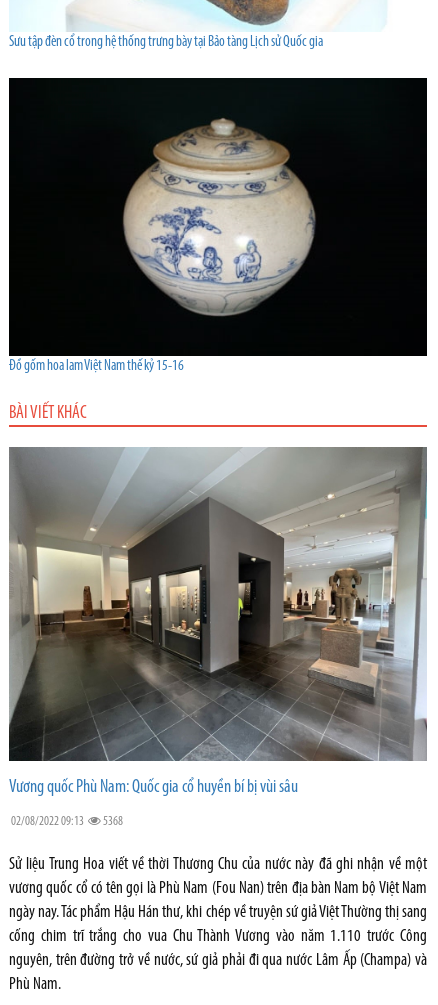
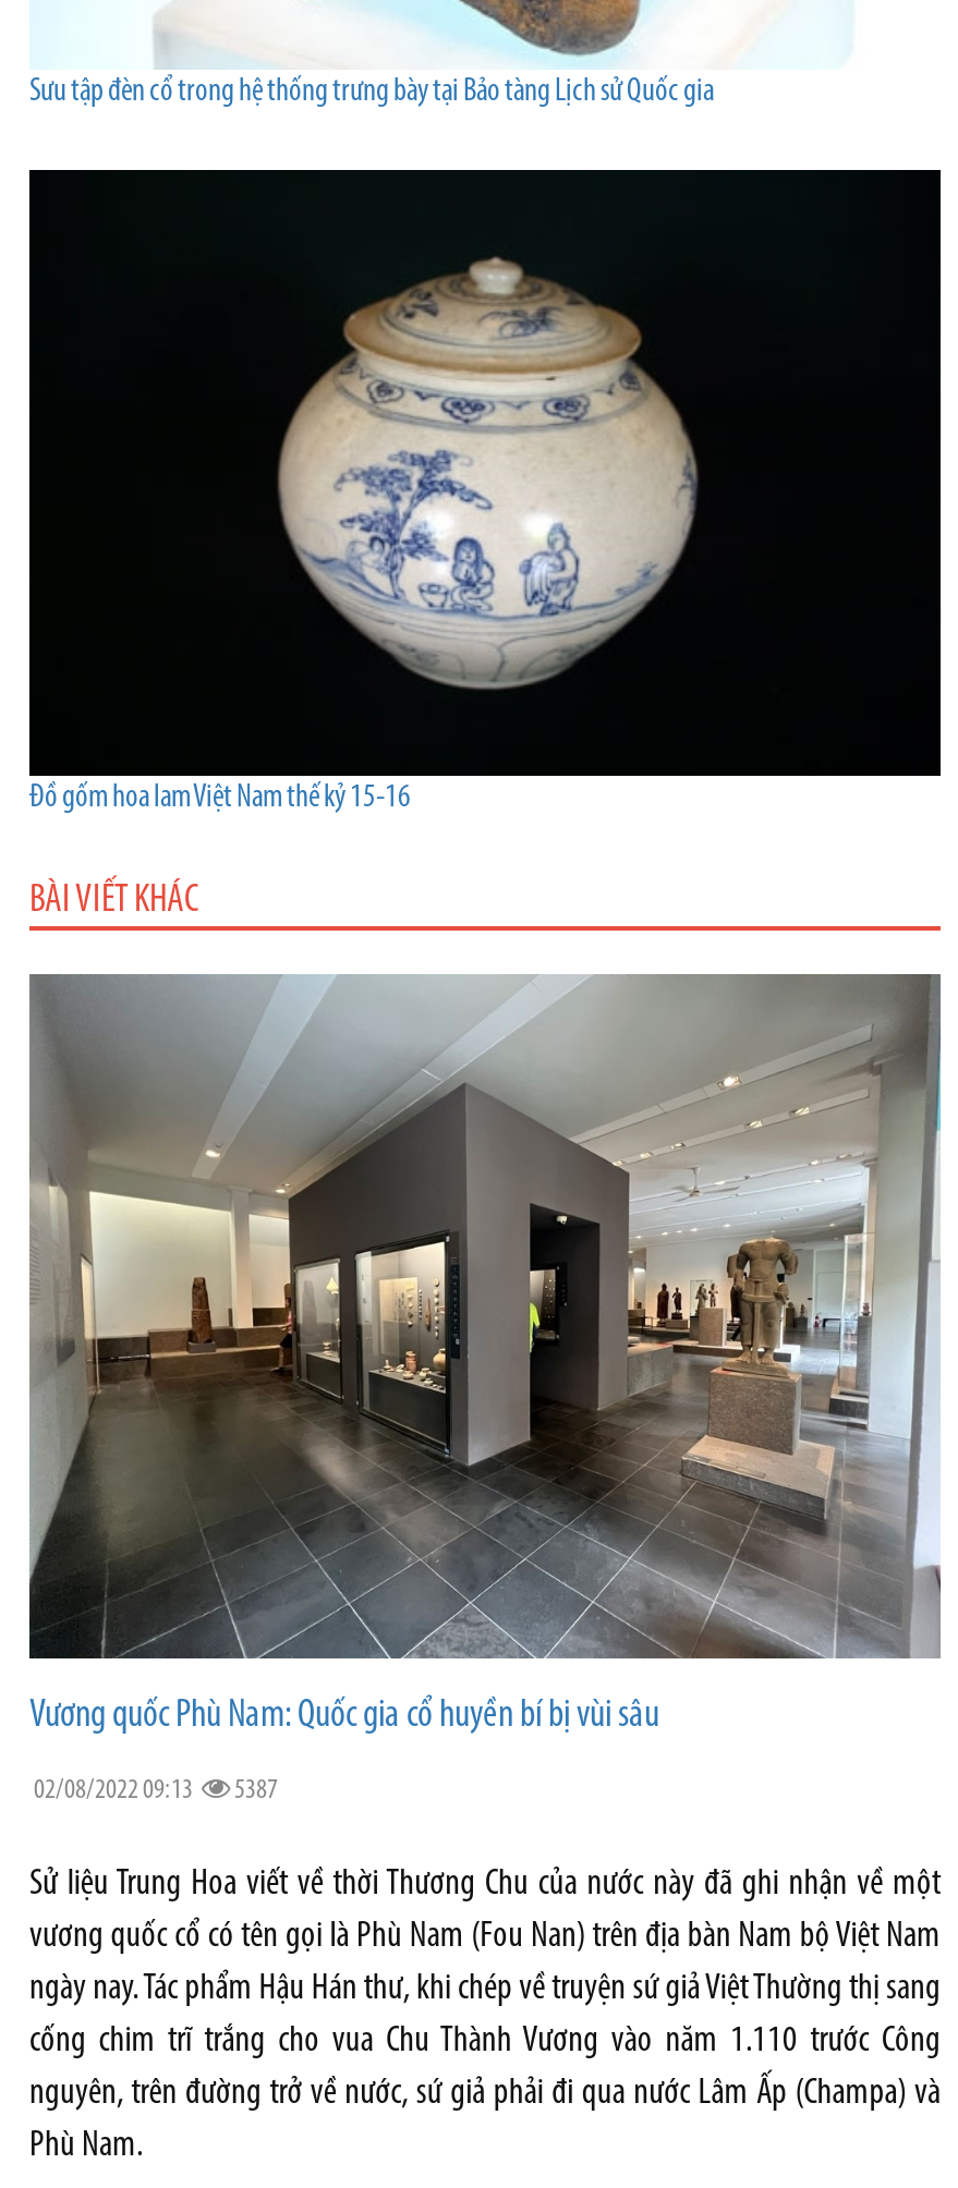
- 02/08/2022 09:13 5368
+ 02/08/2022 09:13 5387
